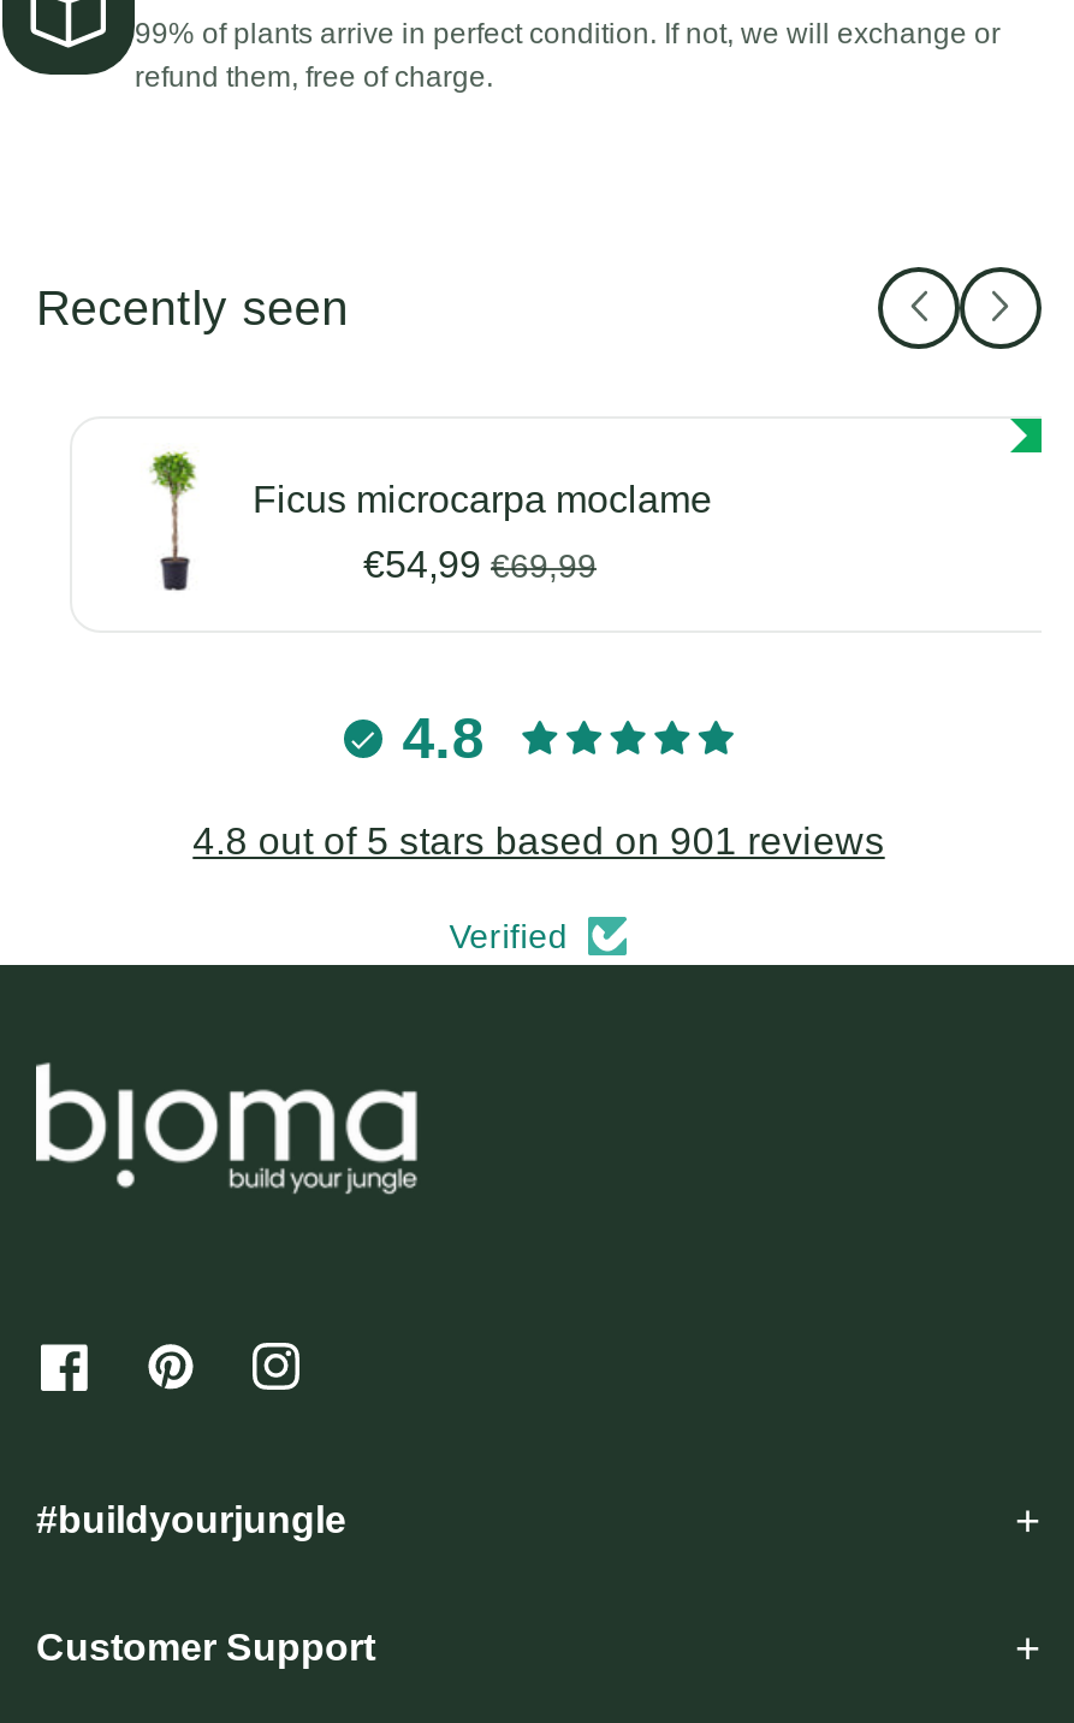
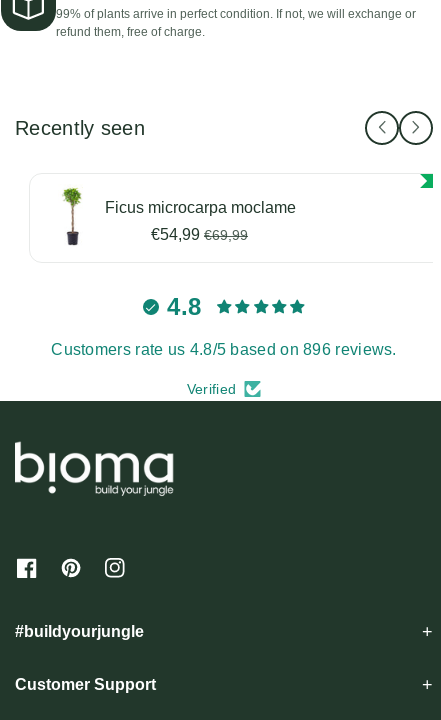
- 4.8 out of 5 stars based on 901 reviews
+ Customers rate us 4.8/5 based on 896 reviews.
